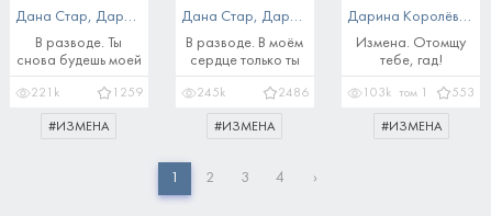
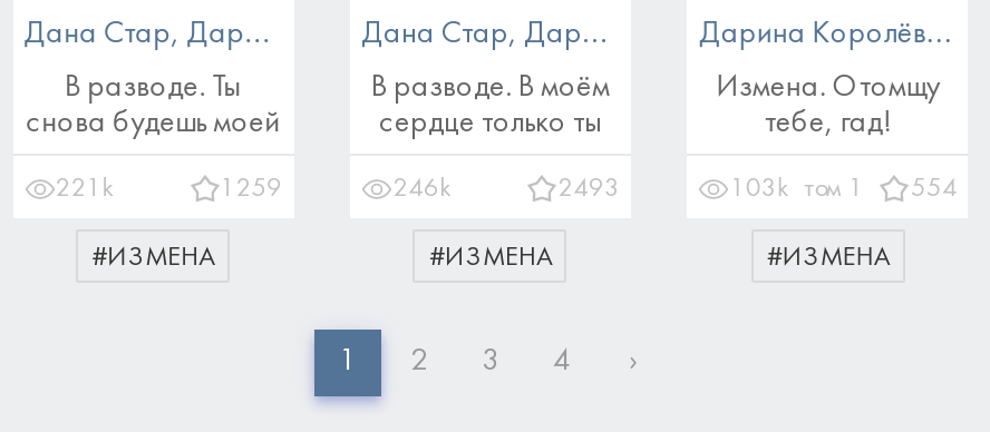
- 245k
- 2486
+ 246k
+ 2493

- 103k том 1 553
+ 103k том 1 554
